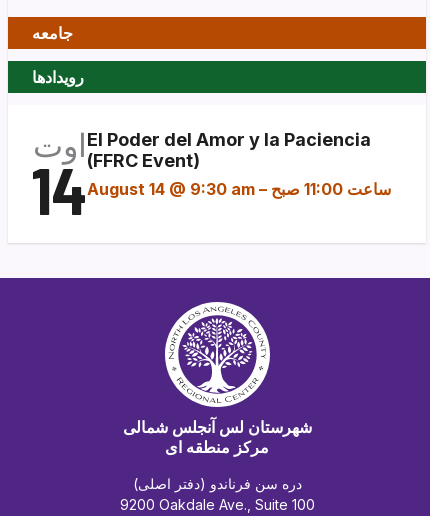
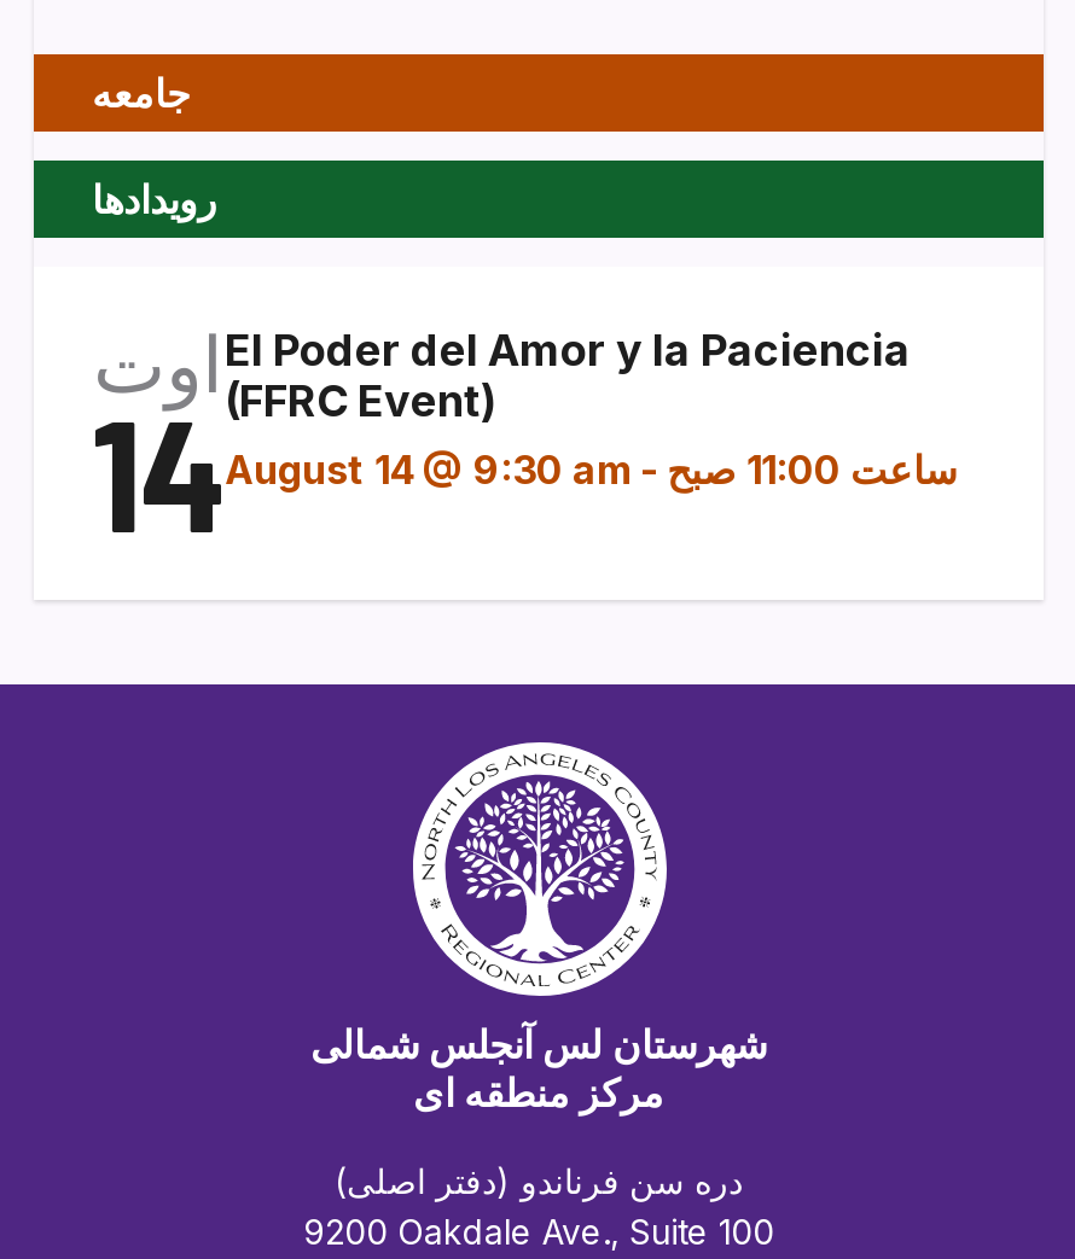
- August 14 @ 9:30 am –
+ August 14 @ 9:30 am -
